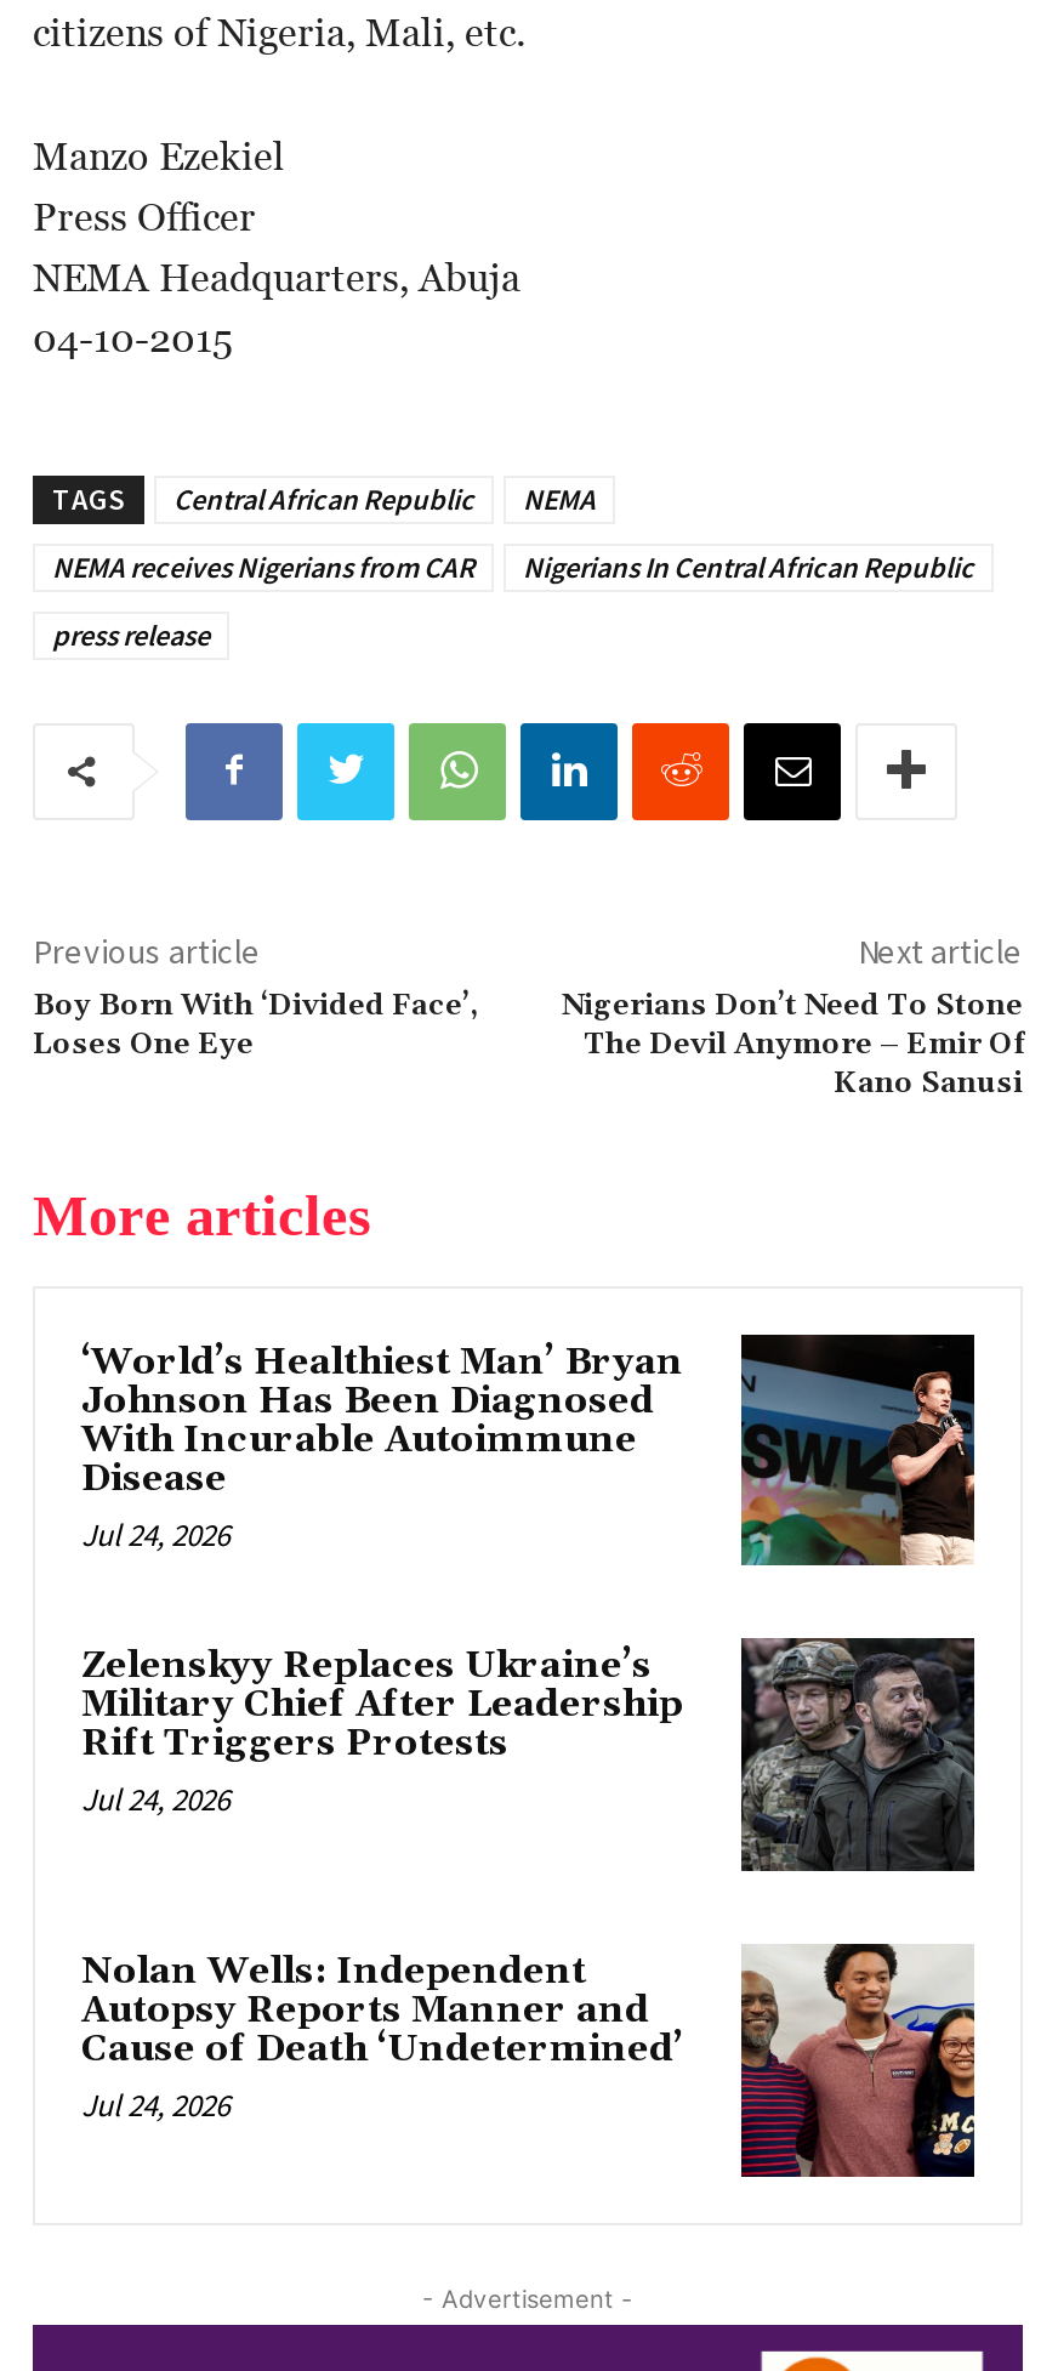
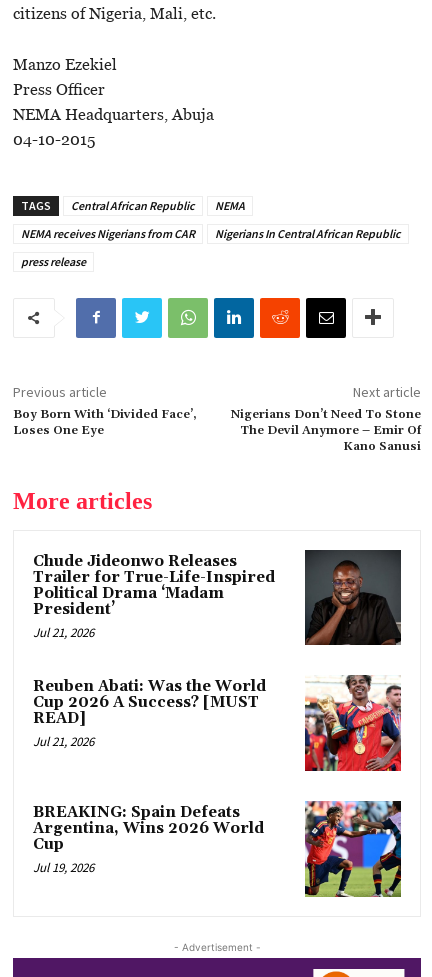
- [image]
- ‘World’s Healthiest Man’ Bryan
- Johnson Has Been Diagnosed
- With Incurable Autoimmune
- Disease
- Jul 24, 2026
+ [image]
+ Chude Jideonwo Releases
+ Trailer for True-Life-Inspired
+ Political Drama ‘Madam
+ President’
+ Jul 21, 2026

- [image]
- Zelenskyy Replaces Ukraine’s
- Military Chief After Leadership
- Rift Triggers Protests
- Jul 24, 2026
+ [image]
+ Reuben Abati: Was the World
+ Cup 2026 A Success? [MUST
+ READ]
+ Jul 21, 2026

- [image]
- Nolan Wells: Independent
- Autopsy Reports Manner and
- Cause of Death ‘Undetermined’
- Jul 24, 2026
+ [image]
+ BREAKING: Spain Defeats
+ Argentina, Wins 2026 World
+ Cup
+ Jul 19, 2026
